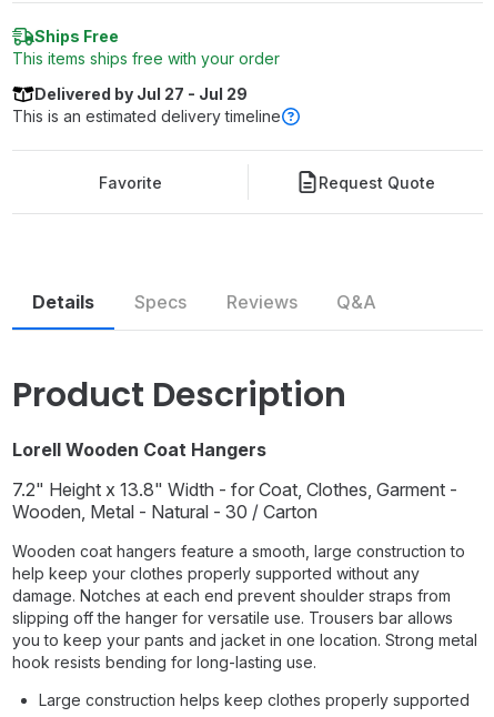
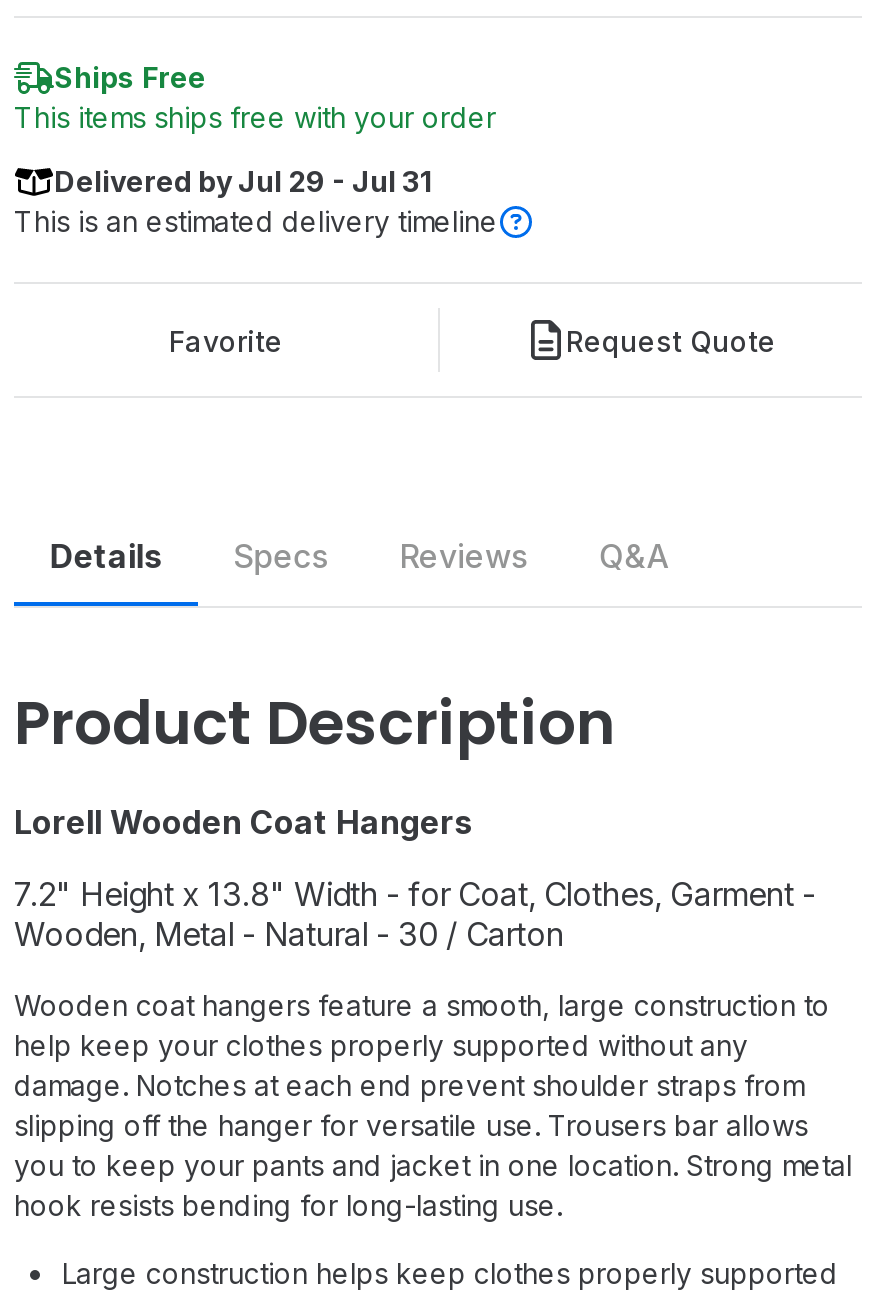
- Delivered by Jul 27 - Jul 29
+ Delivered by Jul 29 - Jul 31
